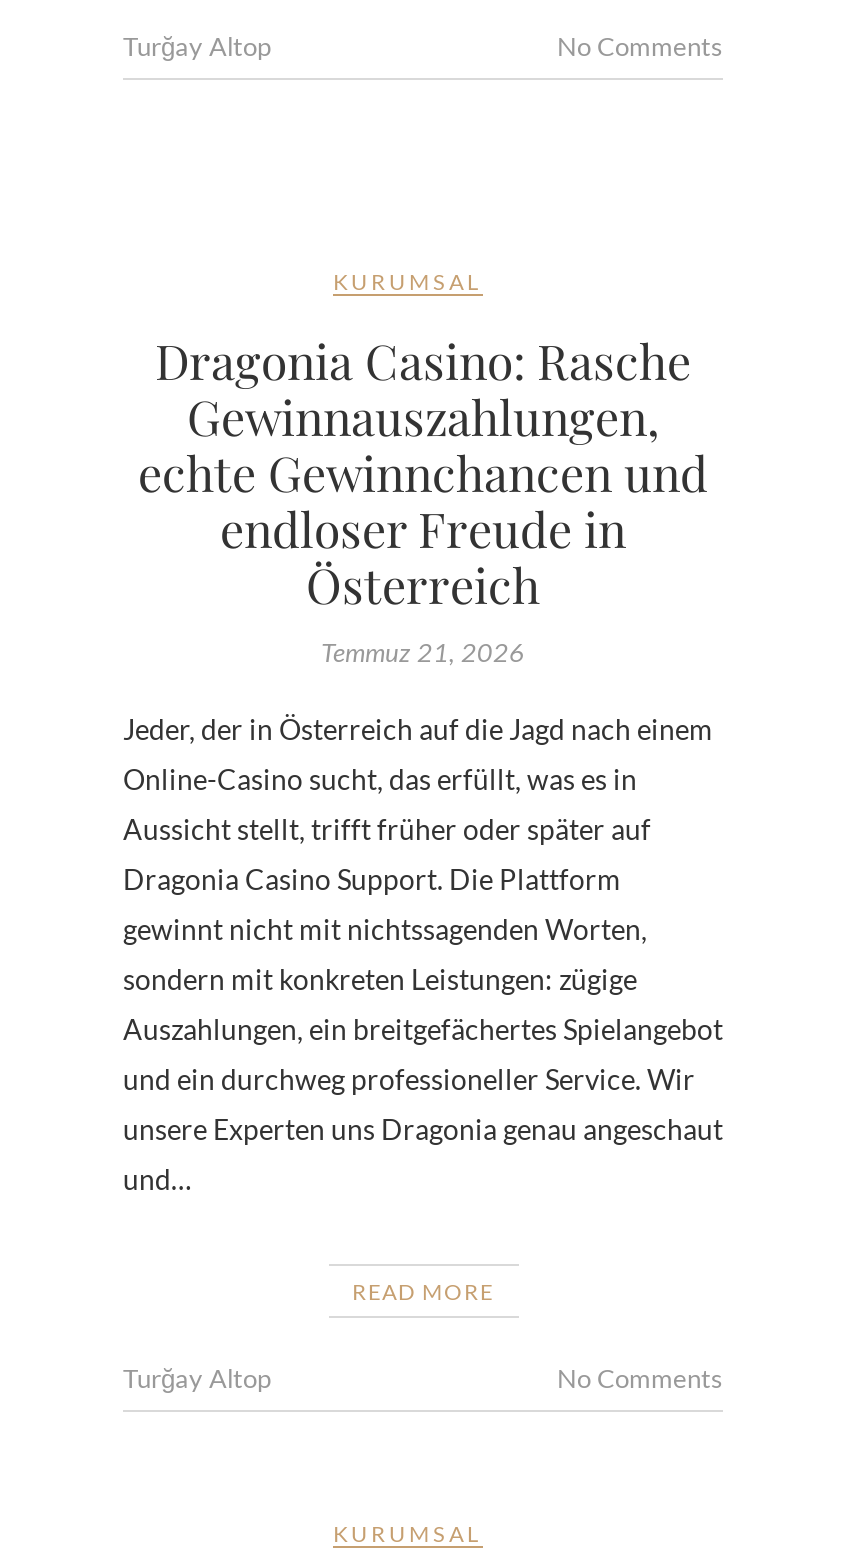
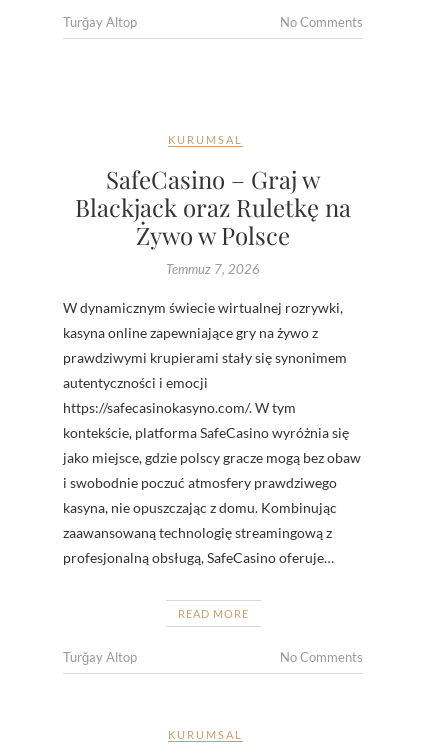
- Dragonia Casino: Rasche
- Gewinnauszahlungen,
- echte Gewinnchancen und
- endloser Freude in
- Österreich
- Temmuz 21, 2026
- Jeder, der in Österreich auf die Jagd nach einem
- Online-Casino sucht, das erfüllt, was es in
- Aussicht stellt, trifft früher oder später auf
- Dragonia Casino Support. Die Plattform
- gewinnt nicht mit nichtssagenden Worten,
- sondern mit konkreten Leistungen: zügige
- Auszahlungen, ein breitgefächertes Spielangebot
- und ein durchweg professioneller Service. Wir
- unsere Experten uns Dragonia genau angeschaut
- und…
+ SafeCasino – Graj w
+ Blackjack oraz Ruletkę na
+ Żywo w Polsce
+ Temmuz 7, 2026
+ W dynamicznym świecie wirtualnej rozrywki,
+ kasyna online zapewniające gry na żywo z
+ prawdziwymi krupierami stały się synonimem
+ autentyczności i emocji
+ https://safecasinokasyno.com/. W tym
+ kontekście, platforma SafeCasino wyróżnia się
+ jako miejsce, gdzie polscy gracze mogą bez obaw
+ i swobodnie poczuć atmosfery prawdziwego
+ kasyna, nie opuszczając z domu. Kombinując
+ zaawansowaną technologię streamingową z
+ profesjonalną obsługą, SafeCasino oferuje…
